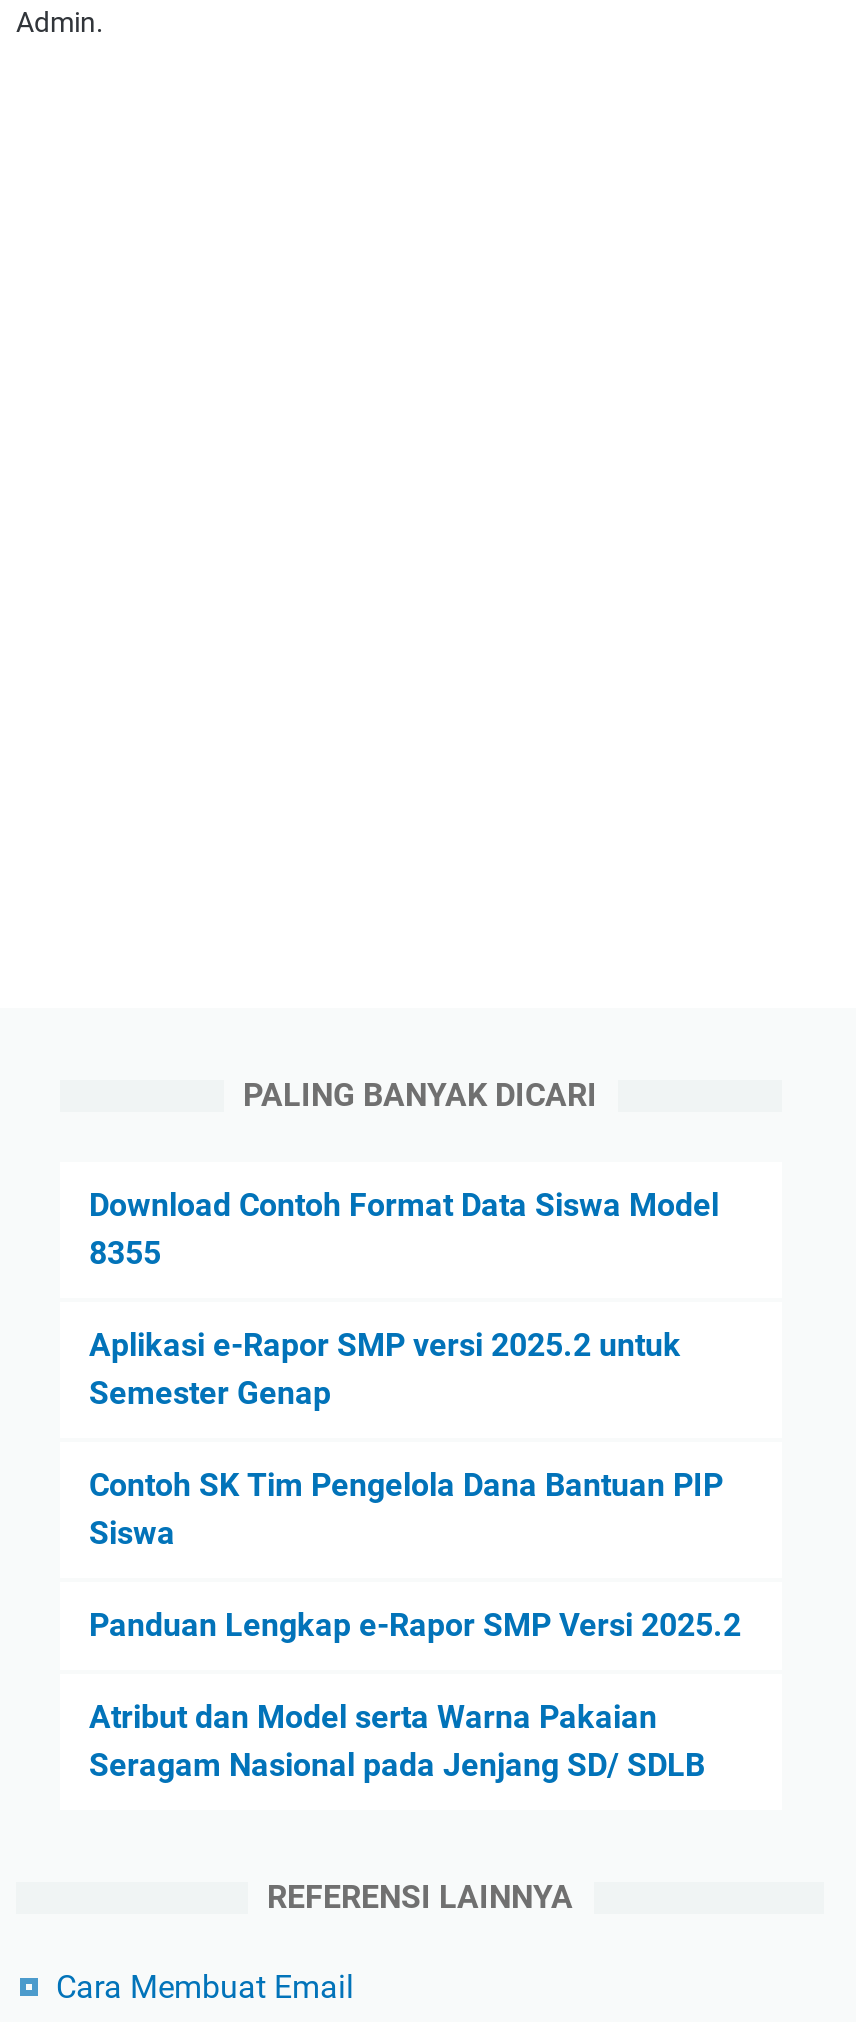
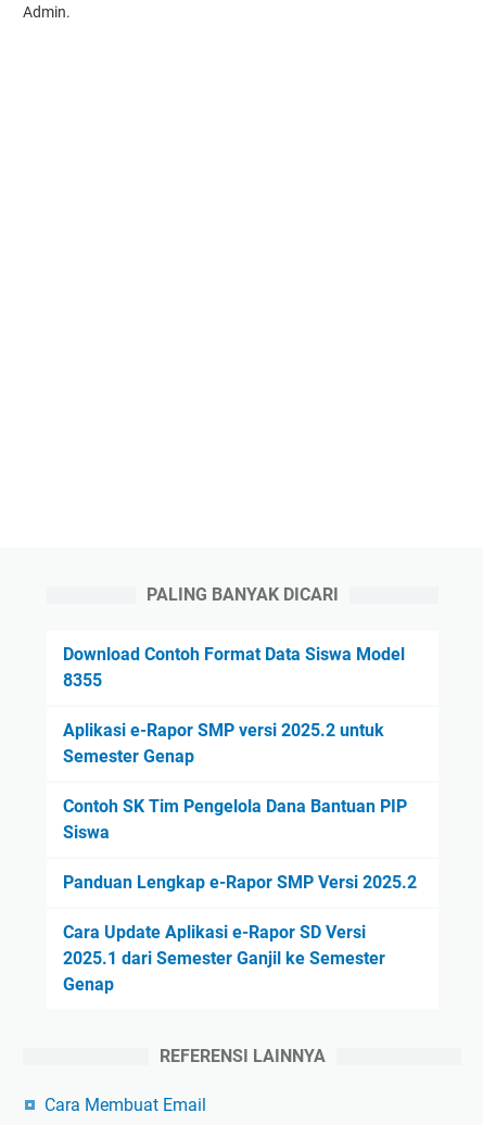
- Atribut dan Model serta Warna Pakaian
- Seragam Nasional pada Jenjang SD/ SDLB
+ Cara Update Aplikasi e-Rapor SD Versi
+ 2025.1 dari Semester Ganjil ke Semester
+ Genap
